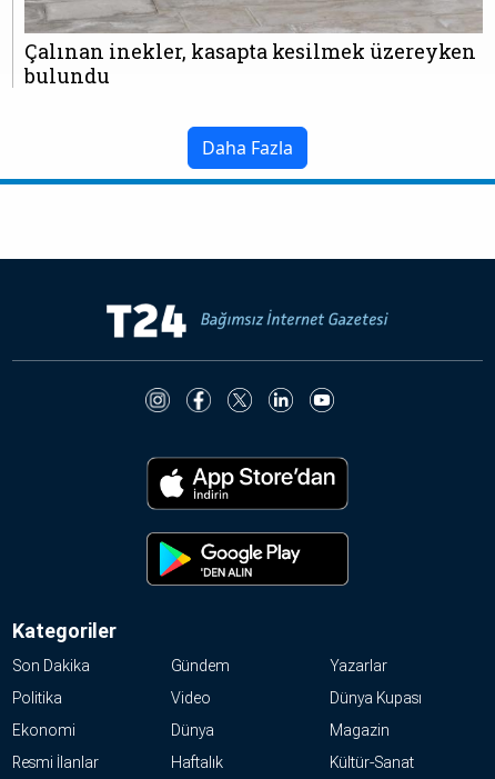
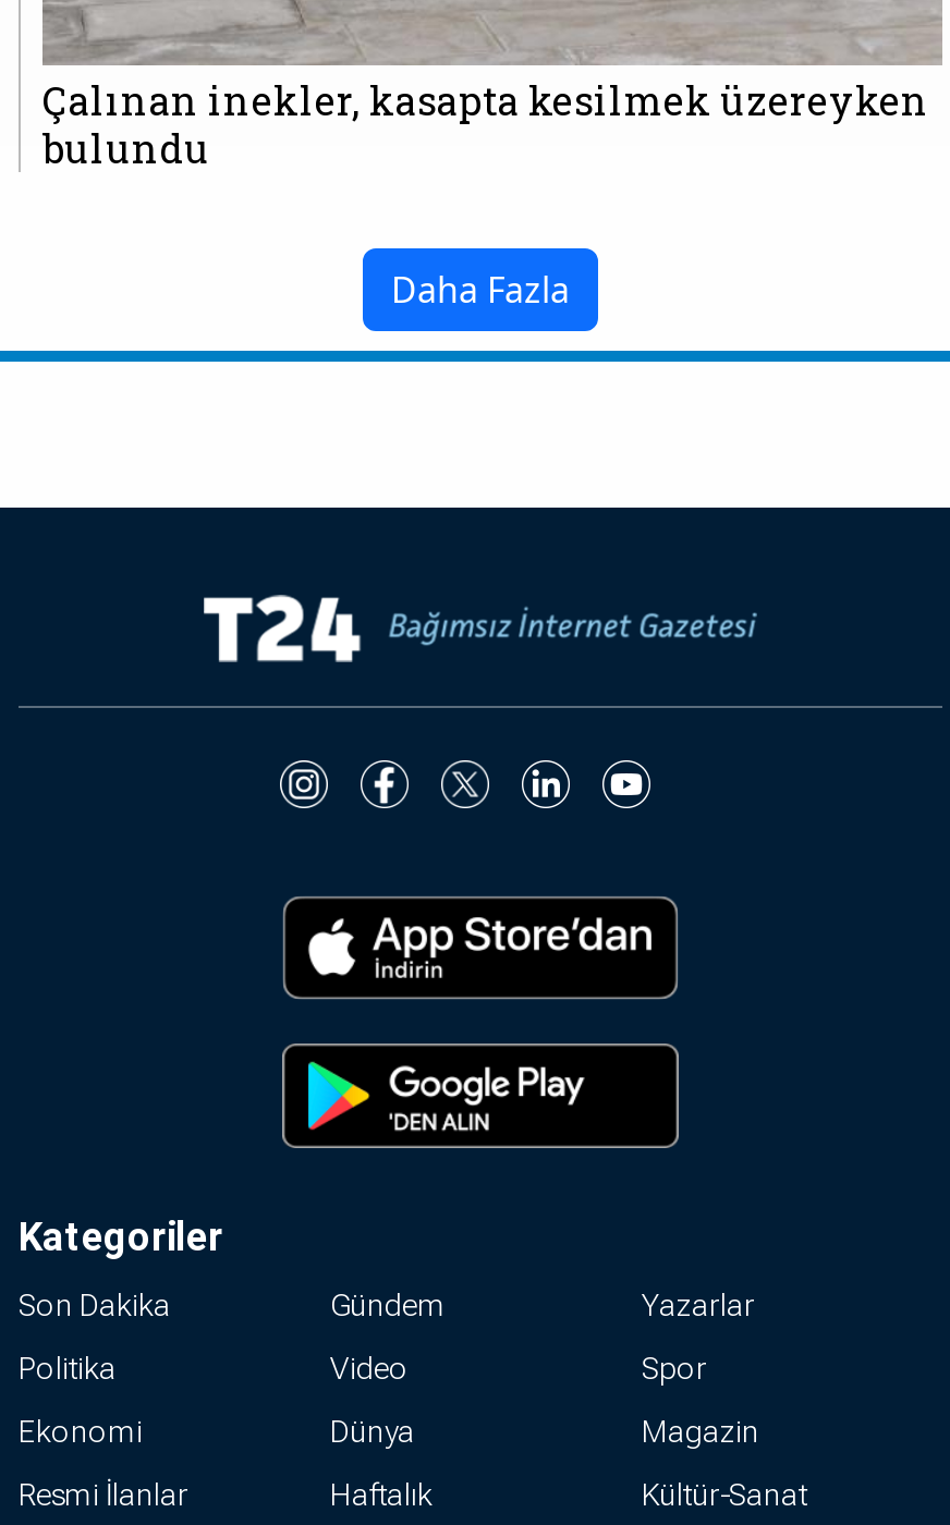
- Dünya Kupası
+ Spor
